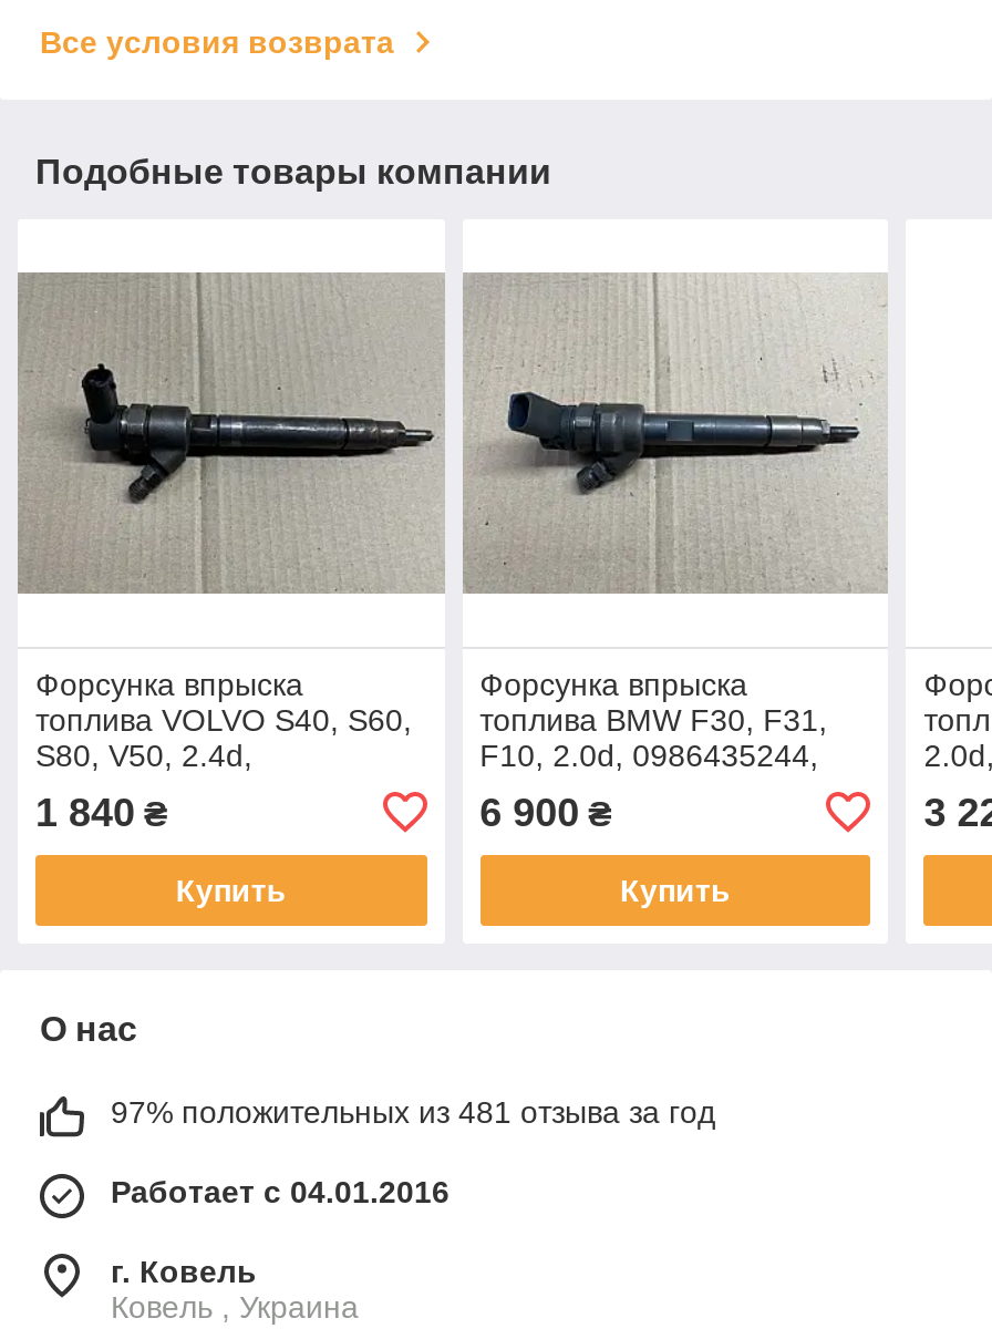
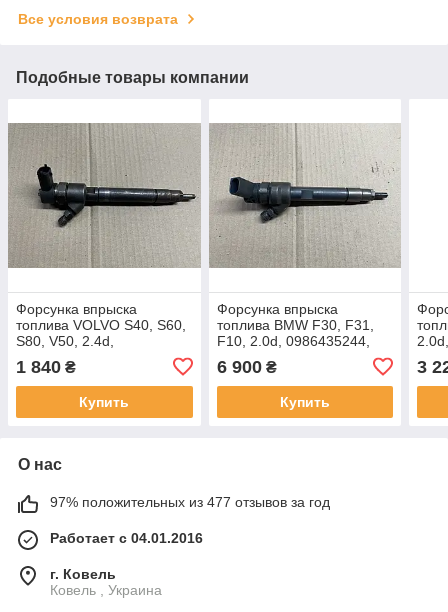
- 97% положительных из 481 отзыва за год
+ 97% положительных из 477 отзывов за год
